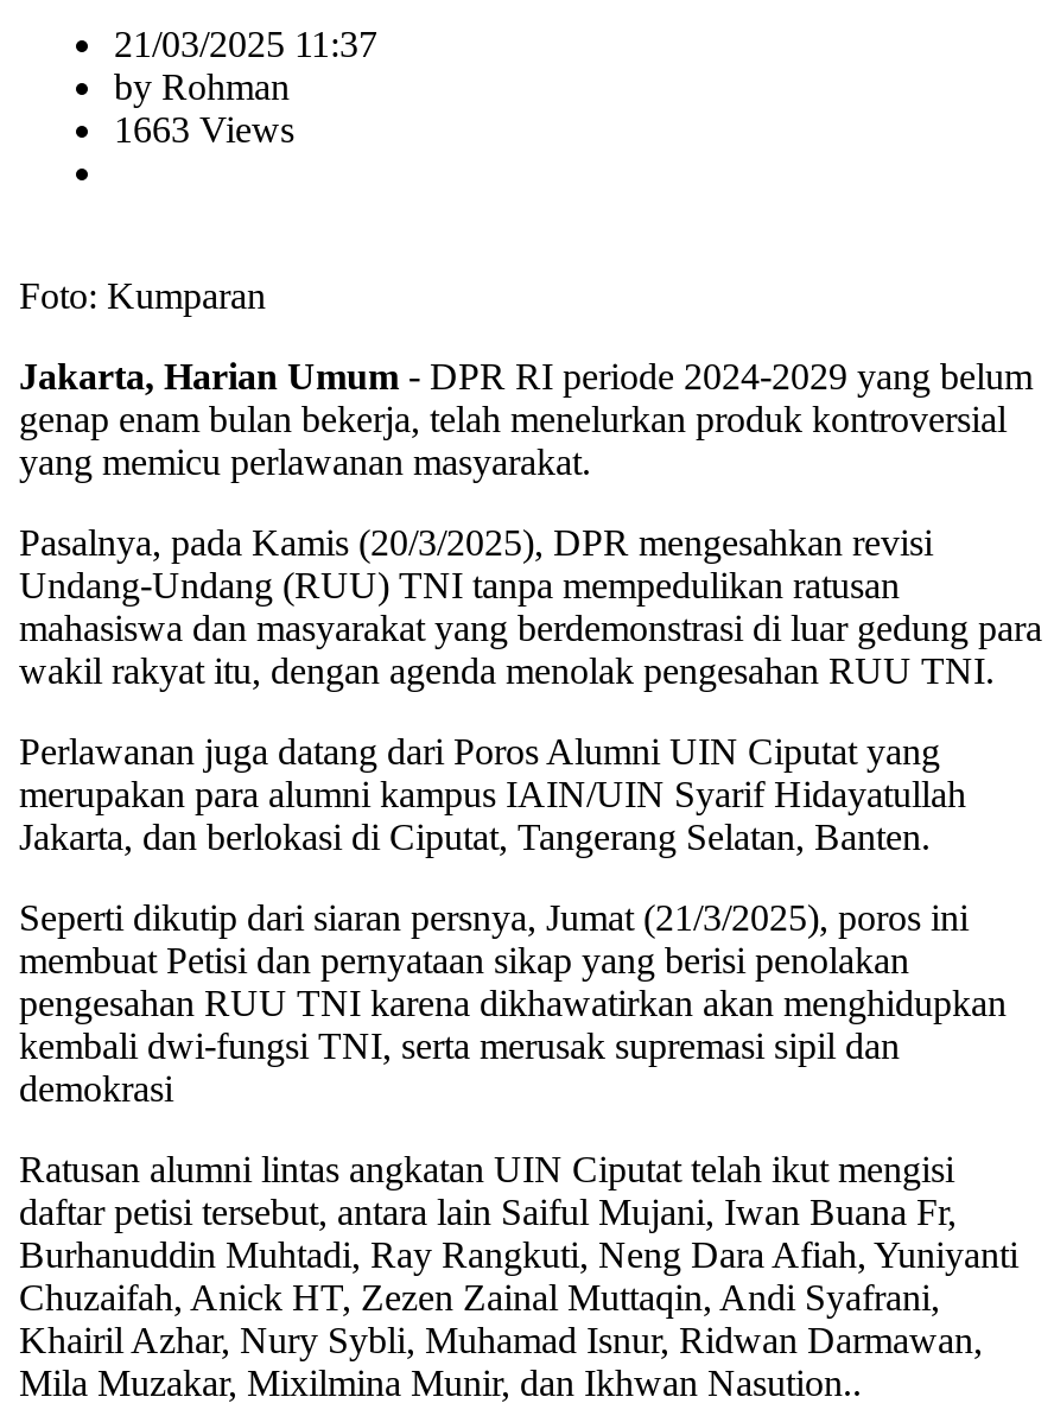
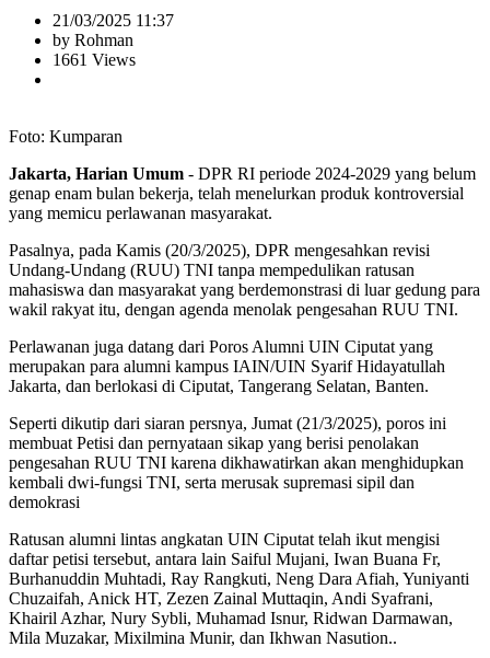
- 1663 Views
+ 1661 Views
